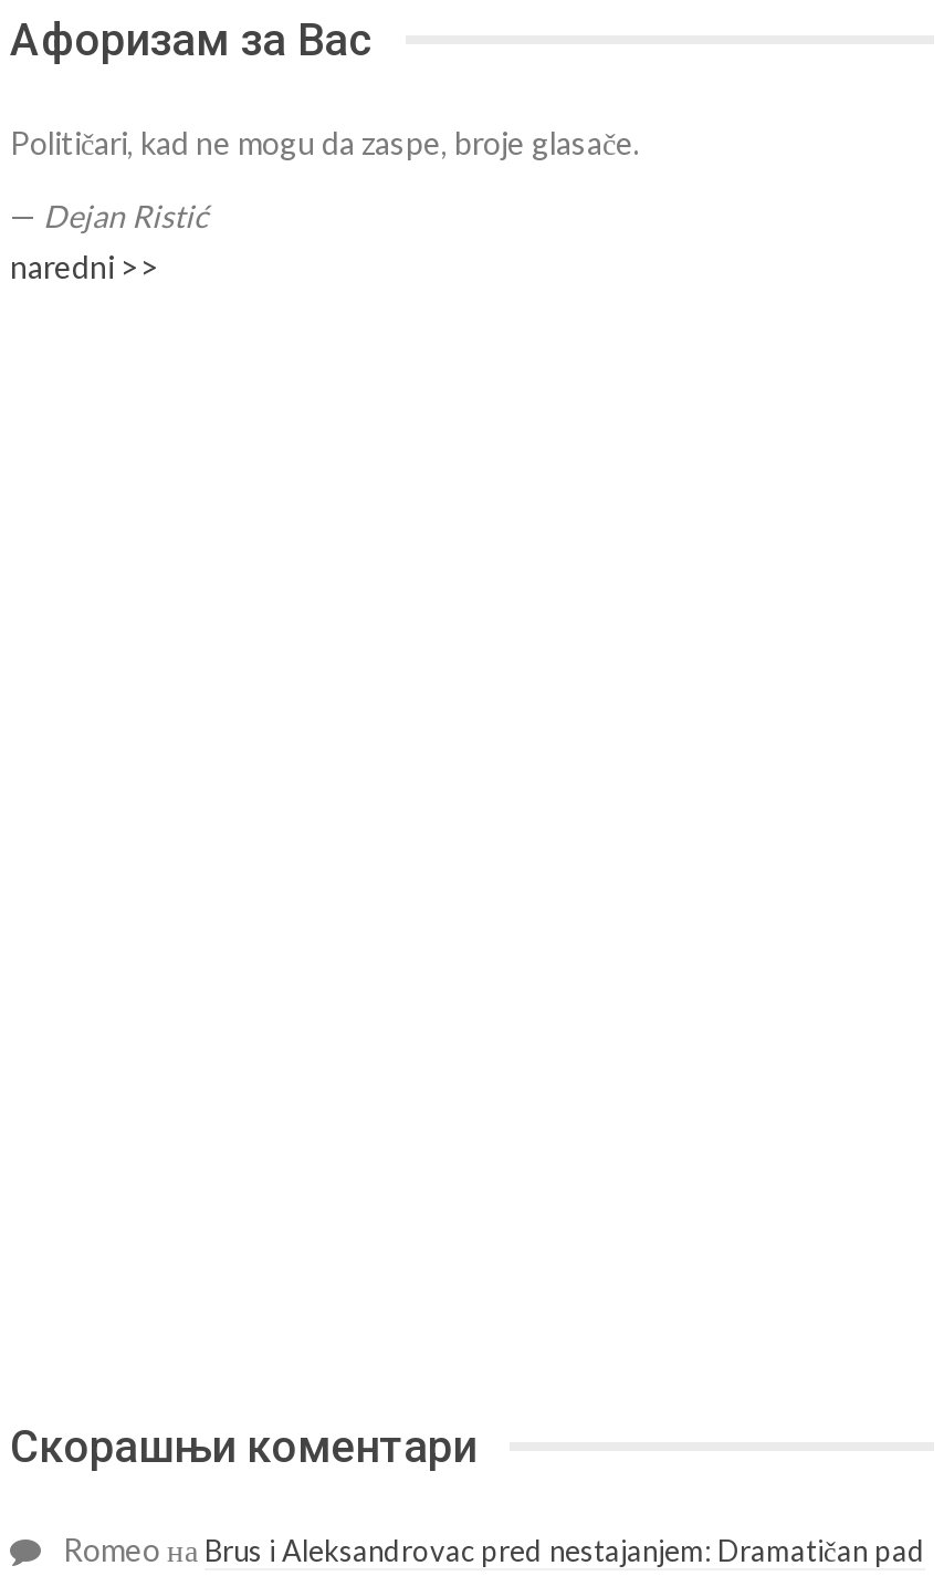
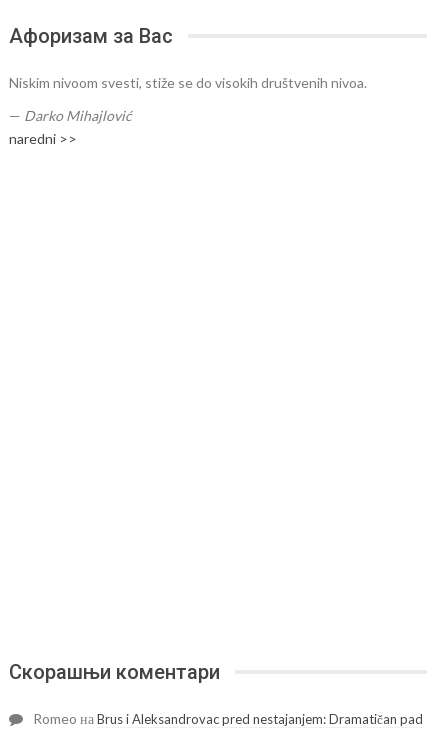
- Političari, kad ne mogu da zaspe, broje glasače.
+ Niskim nivoom svesti, stiže se do visokih društvenih nivoa.

- — Dejan Ristić
+ — Darko Mihajlović
